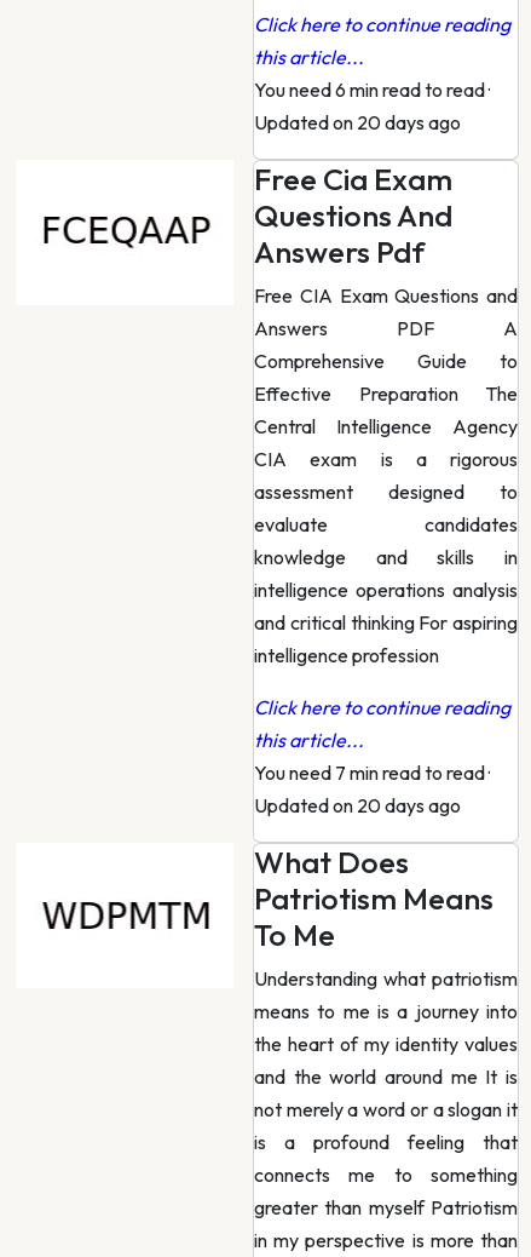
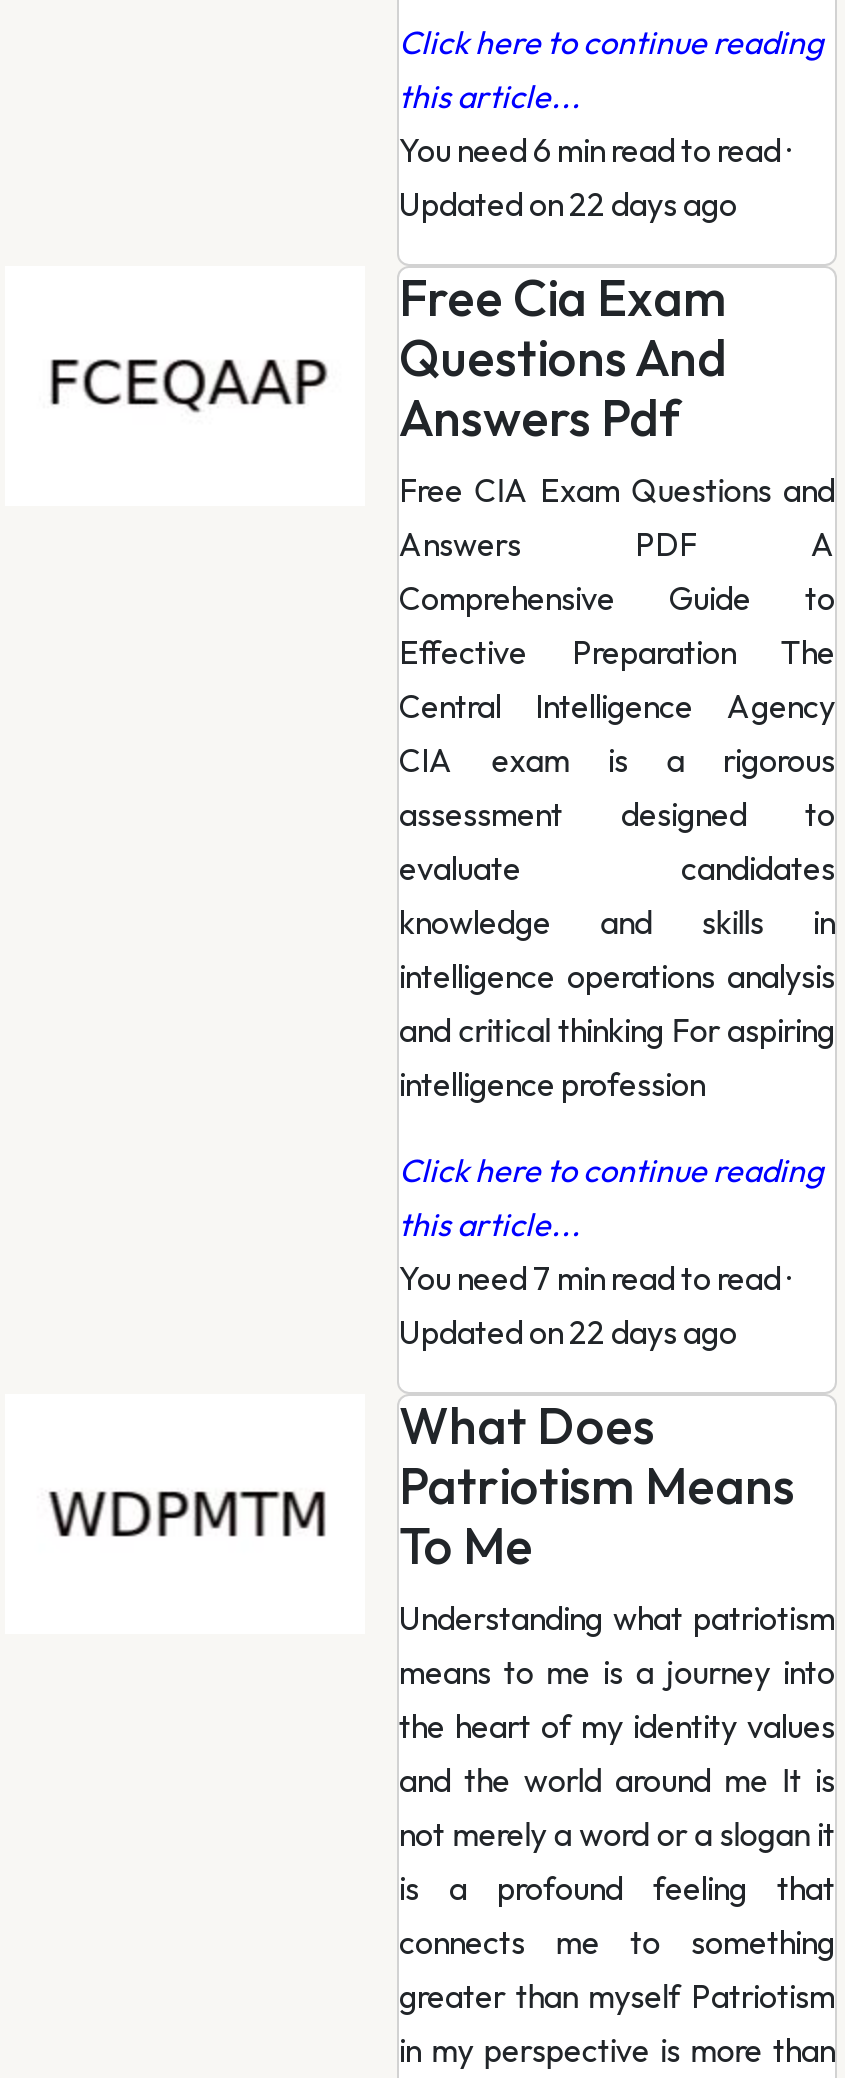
- Updated on 20 days ago
+ Updated on 22 days ago

- Updated on 20 days ago
+ Updated on 22 days ago
